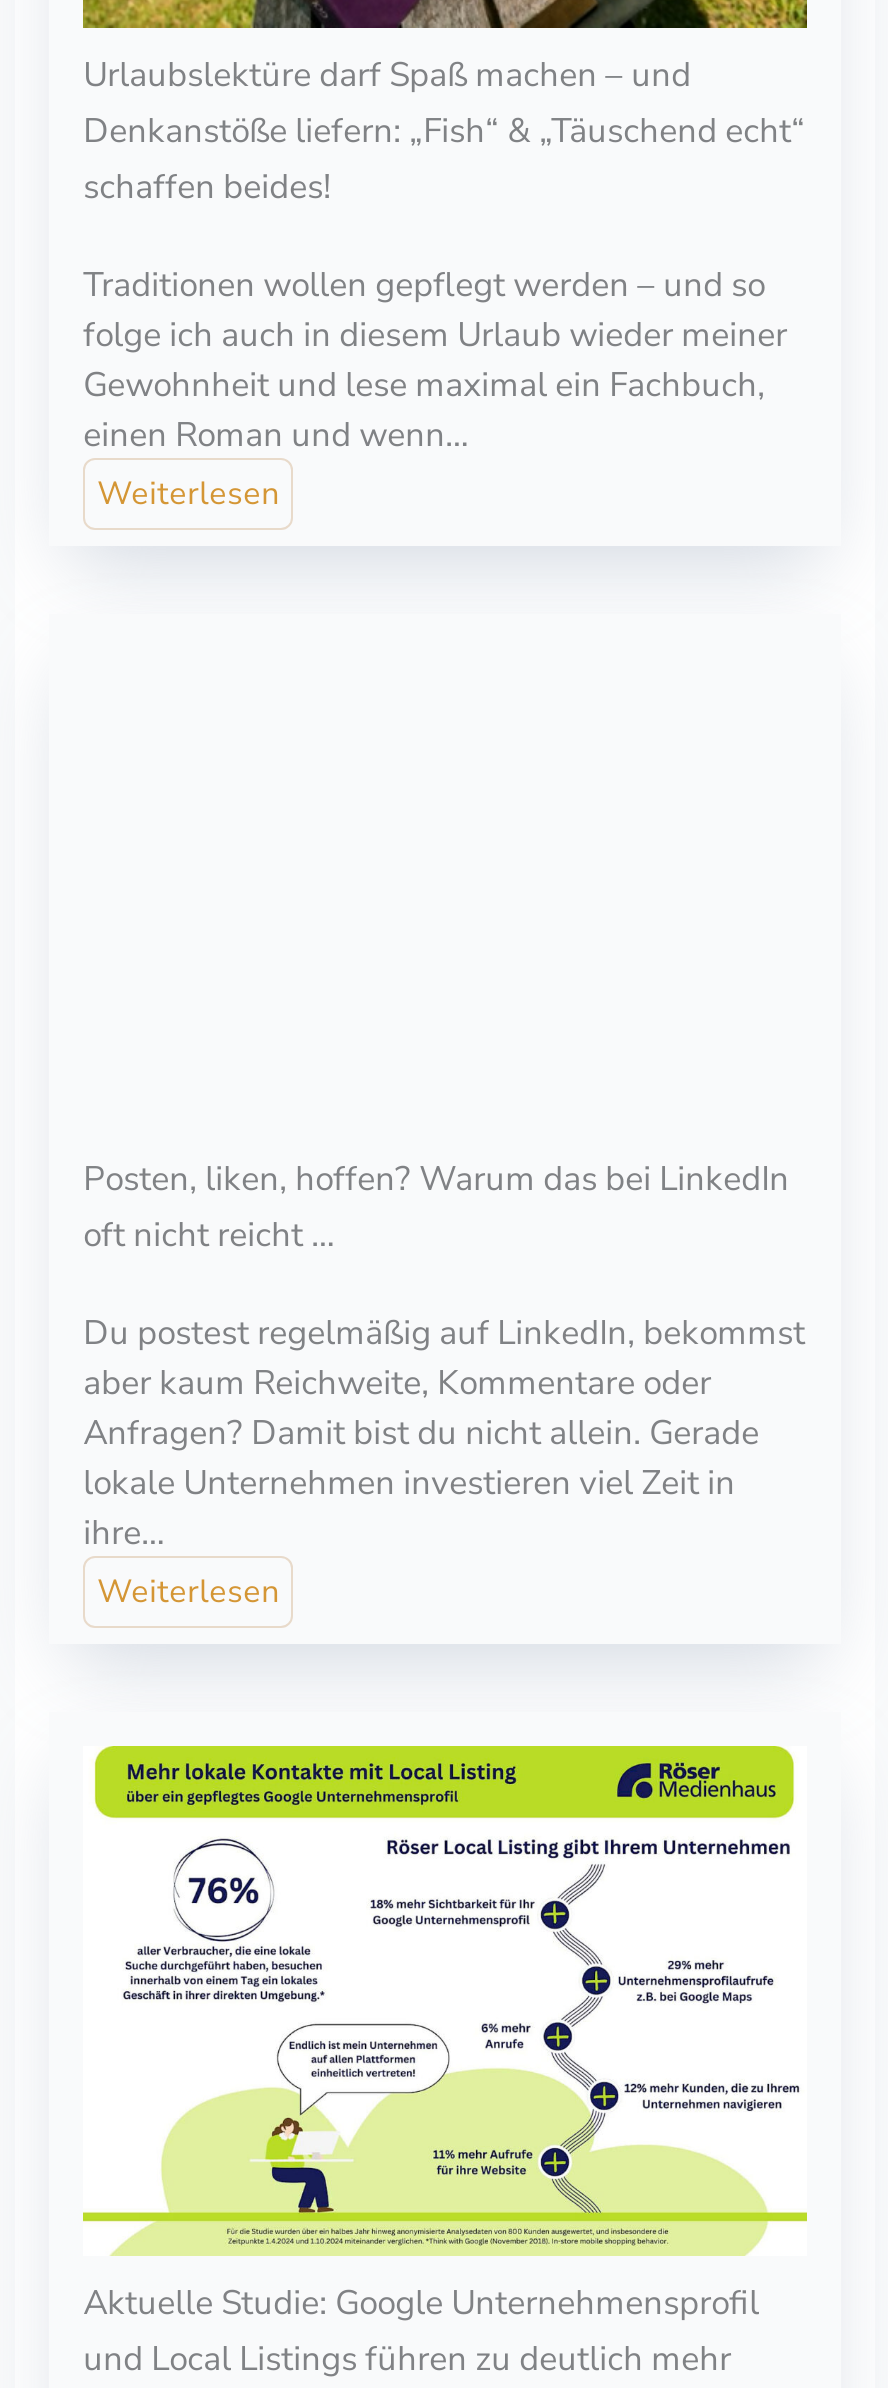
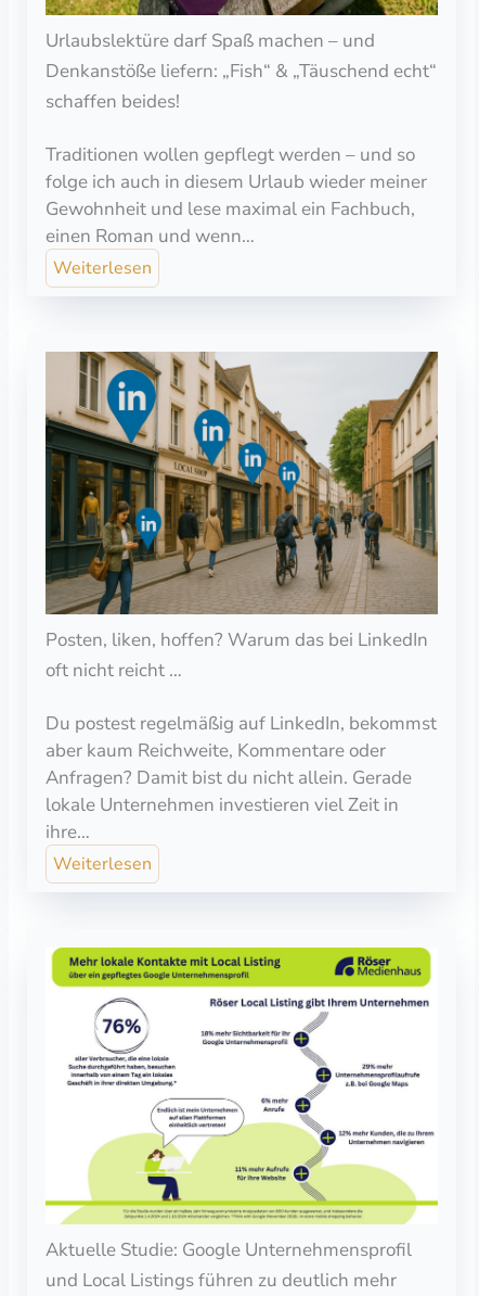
+ [image]
